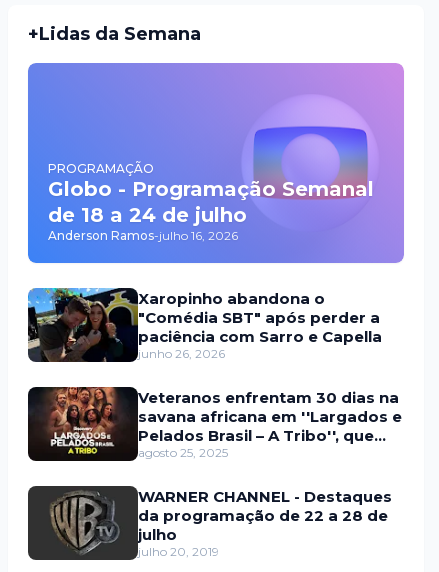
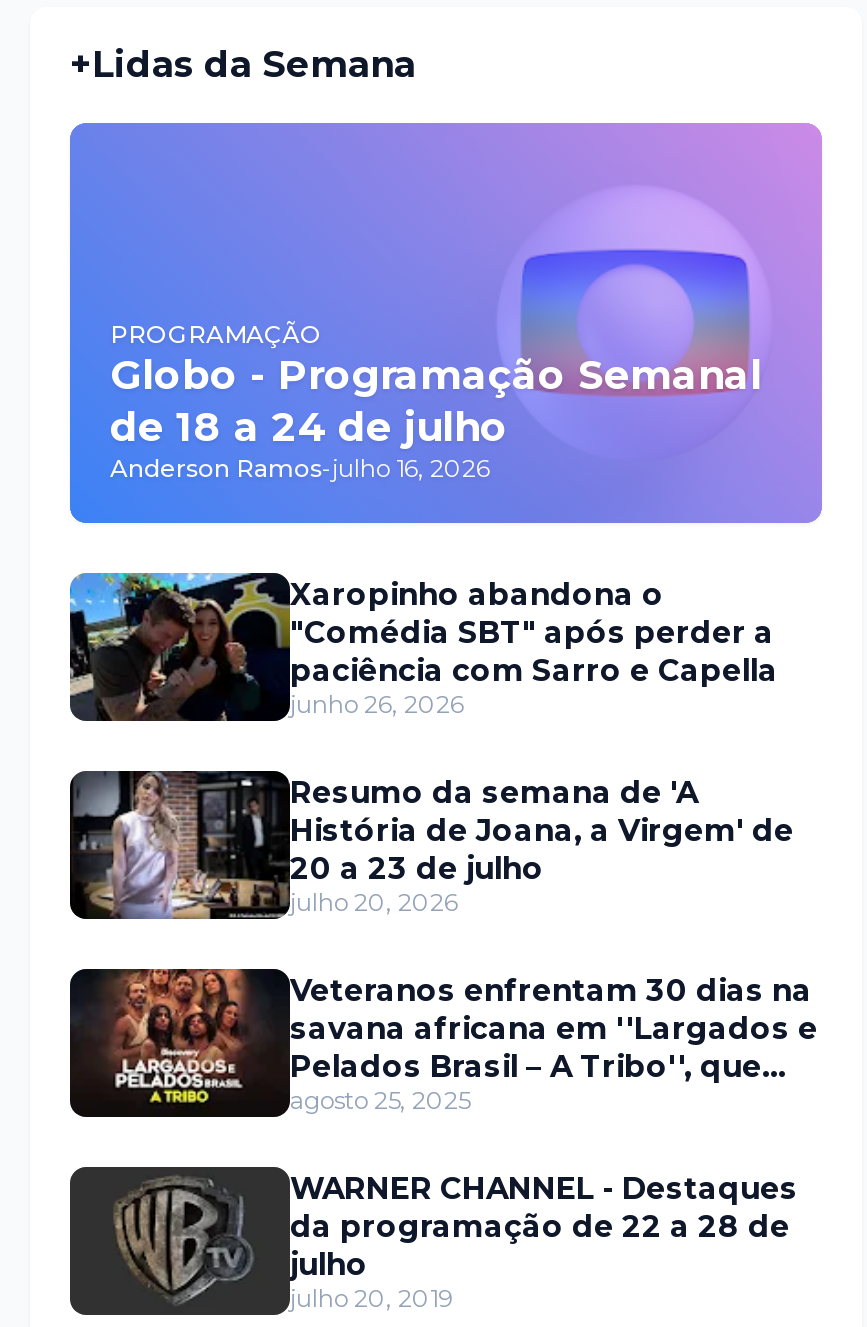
+ [image]
+ Resumo da semana de 'A
+ História de Joana, a Virgem' de
+ 20 a 23 de julho
+ julho 20, 2026
